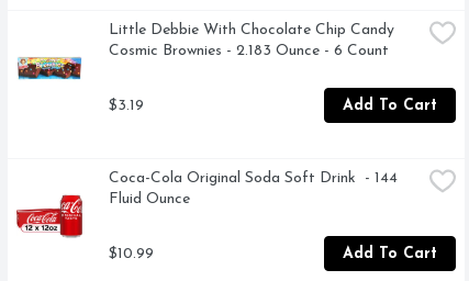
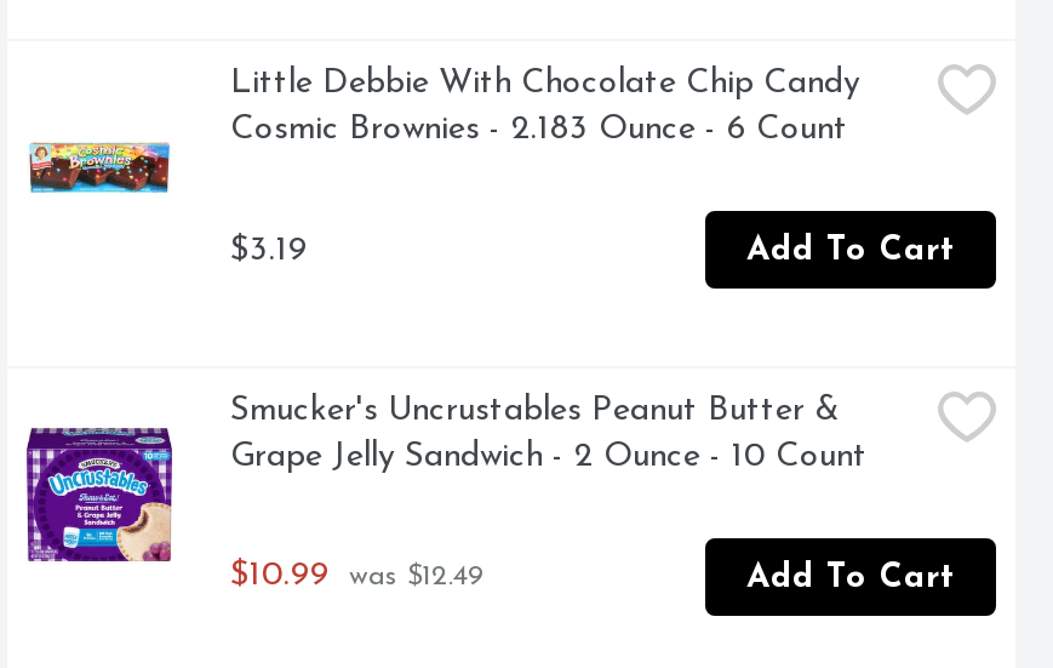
- [image]
- Coca-Cola Original Soda Soft Drink - 144
- Fluid Ounce
+ [image]
+ Smucker's Uncrustables Peanut Butter &
+ Grape Jelly Sandwich - 2 Ounce - 10 Count

- $10.99
+ $10.99 was $12.49
